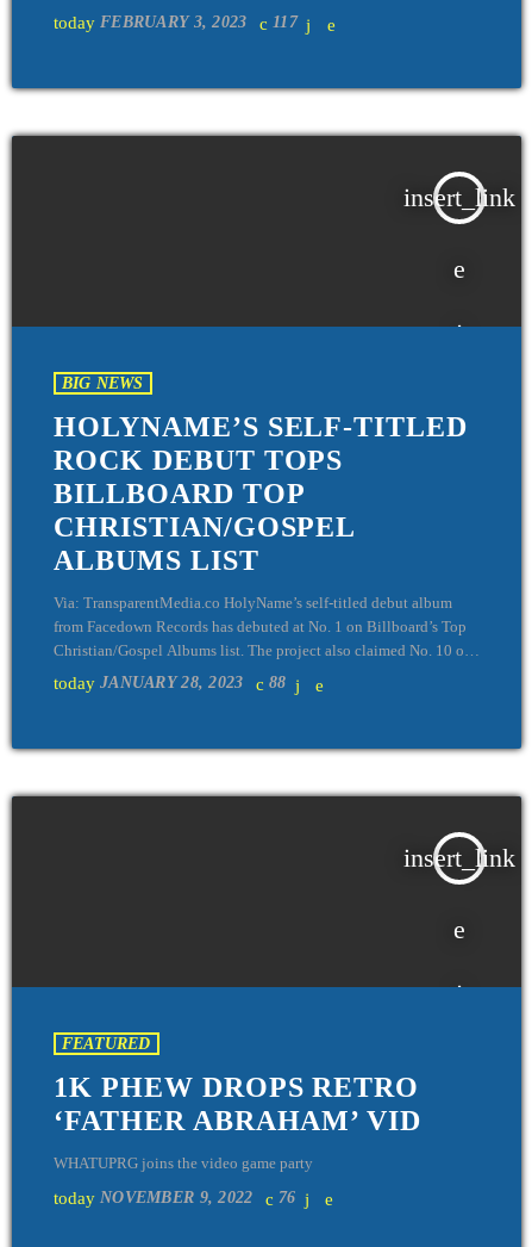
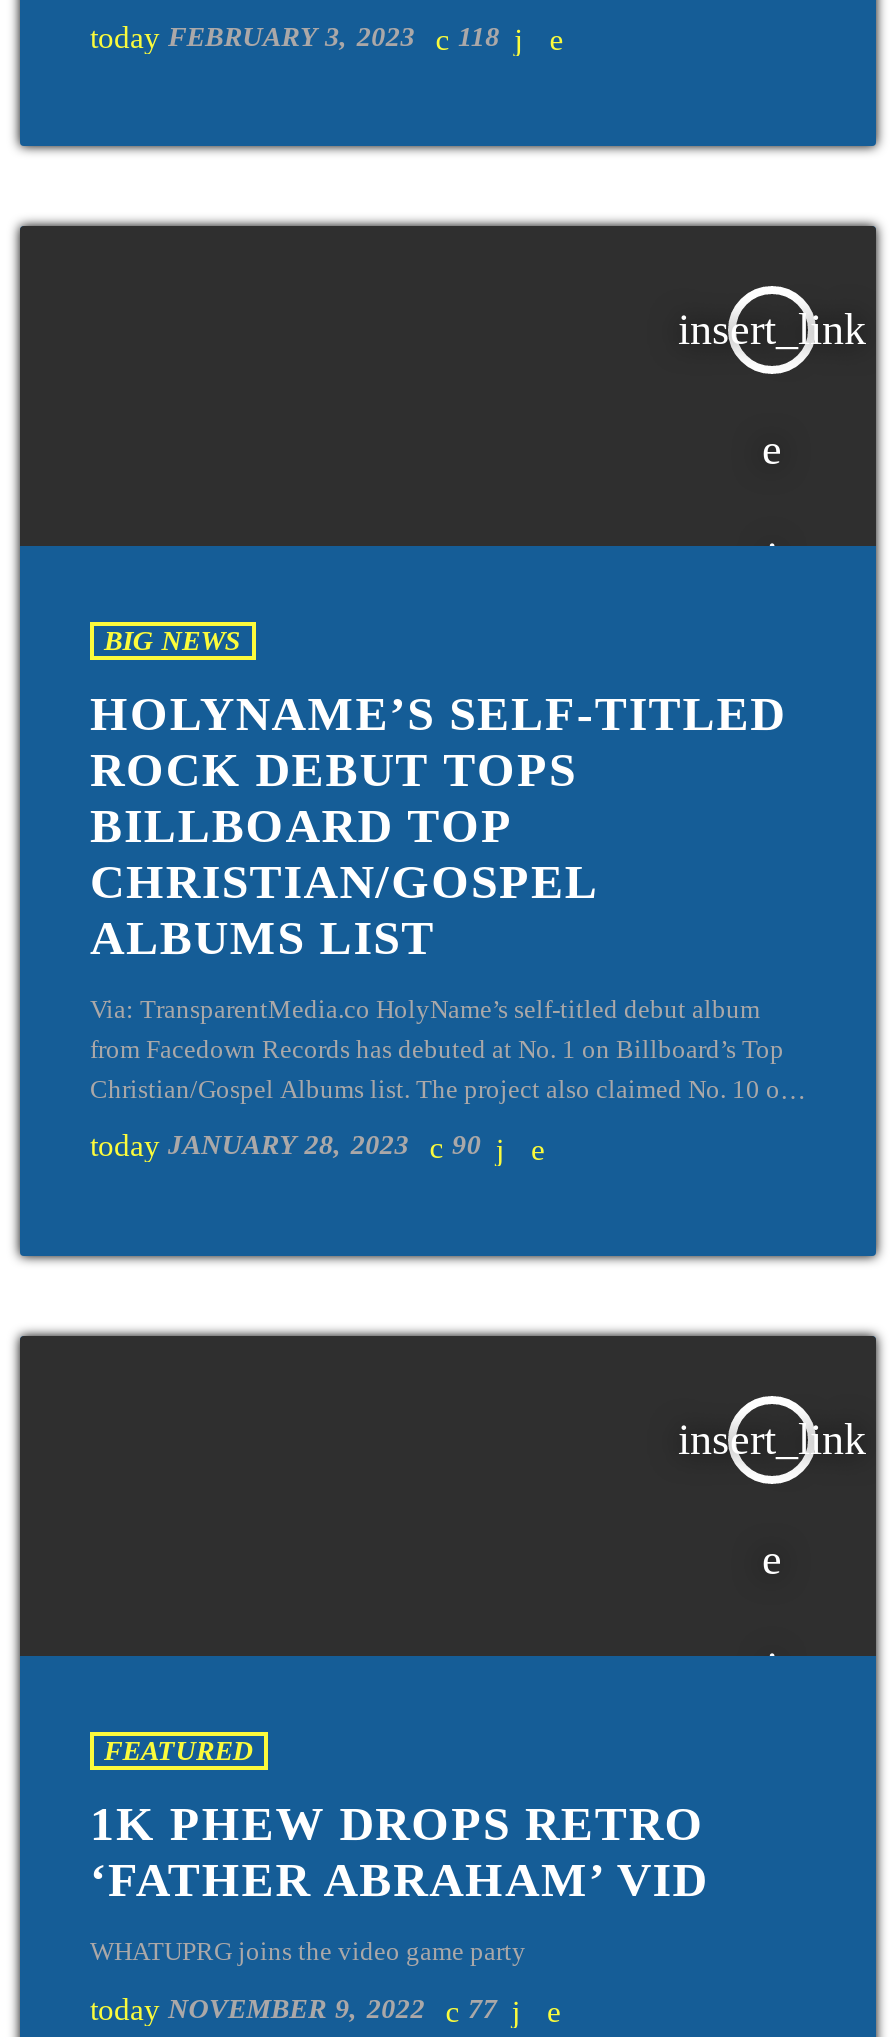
- 117
+ 118

- 88
+ 90

- today NOVEMBER 9, 2022 76
+ today NOVEMBER 9, 2022 77
